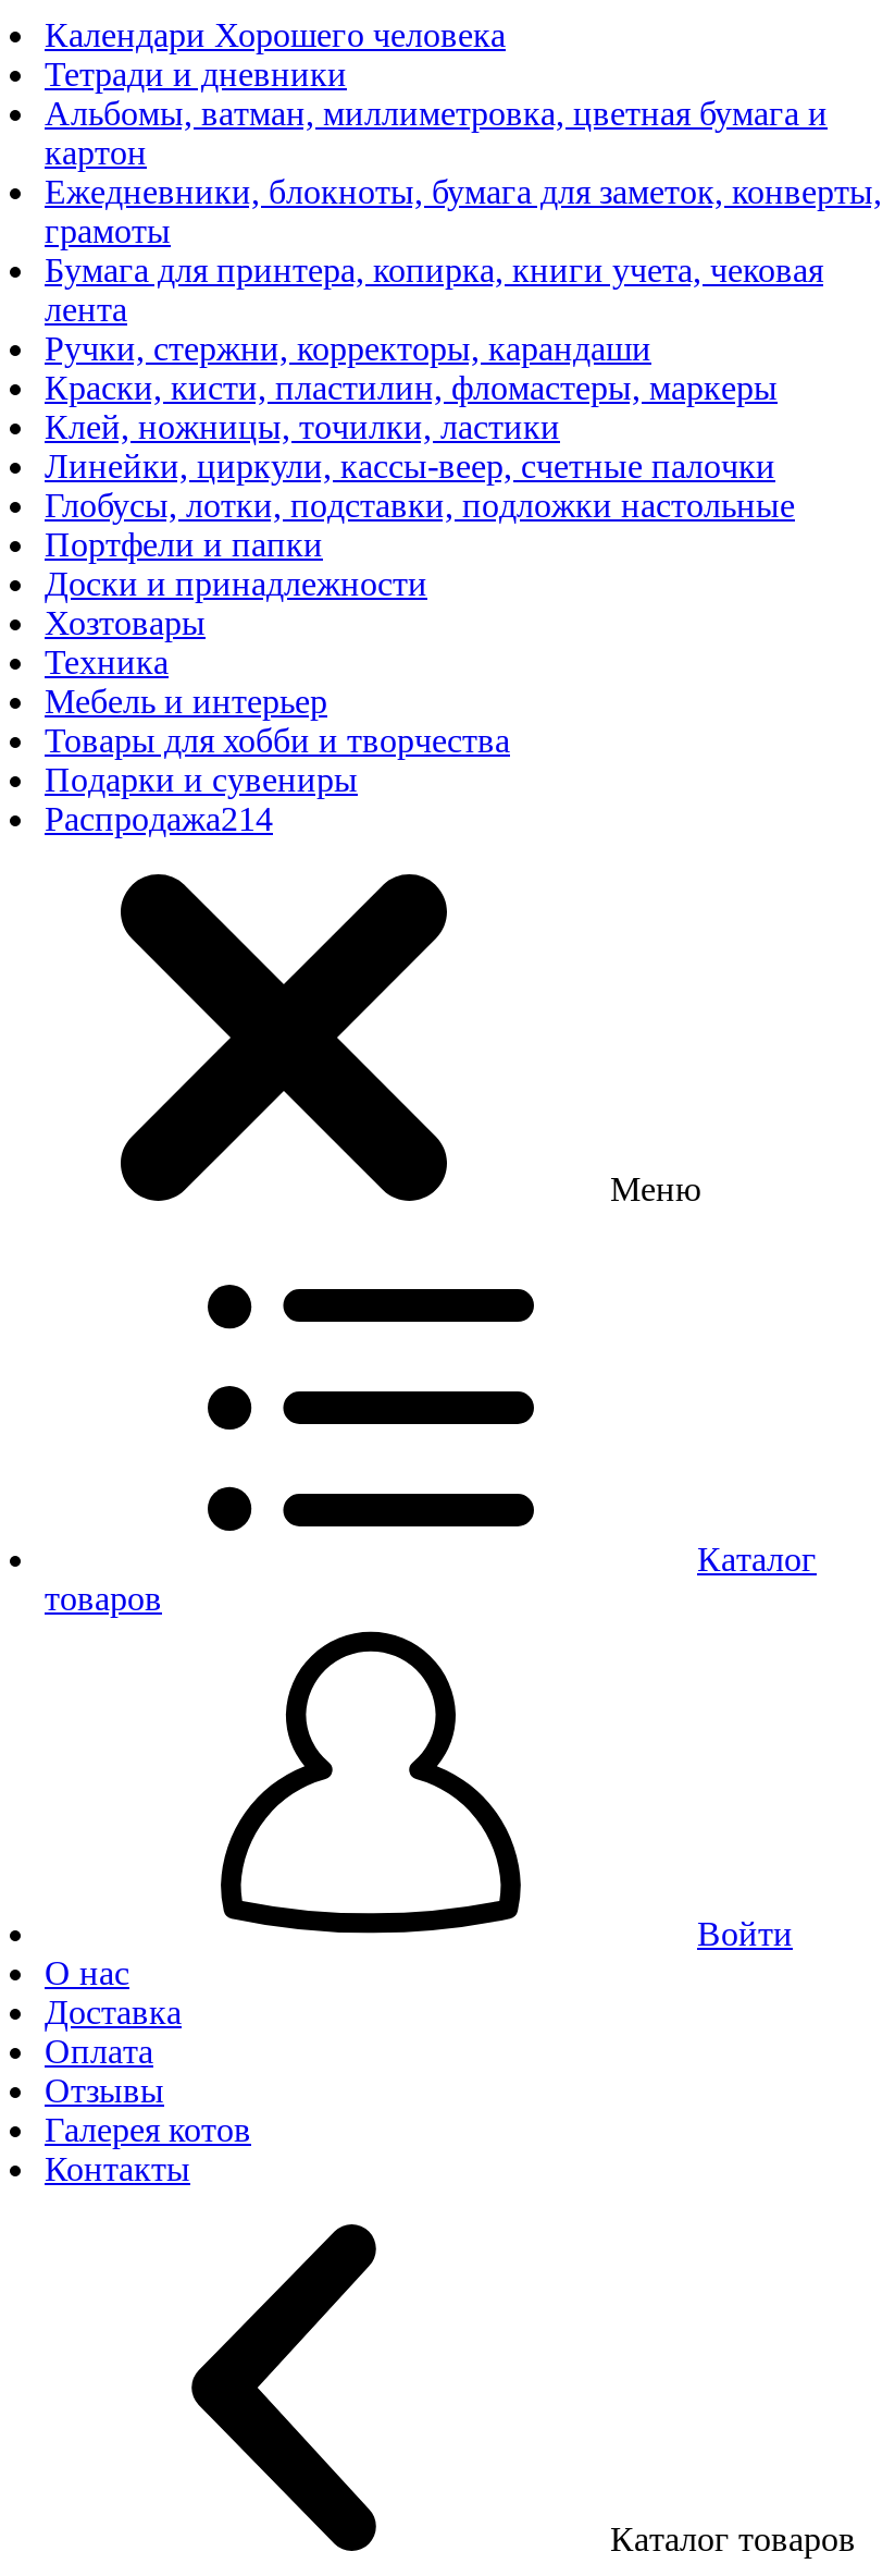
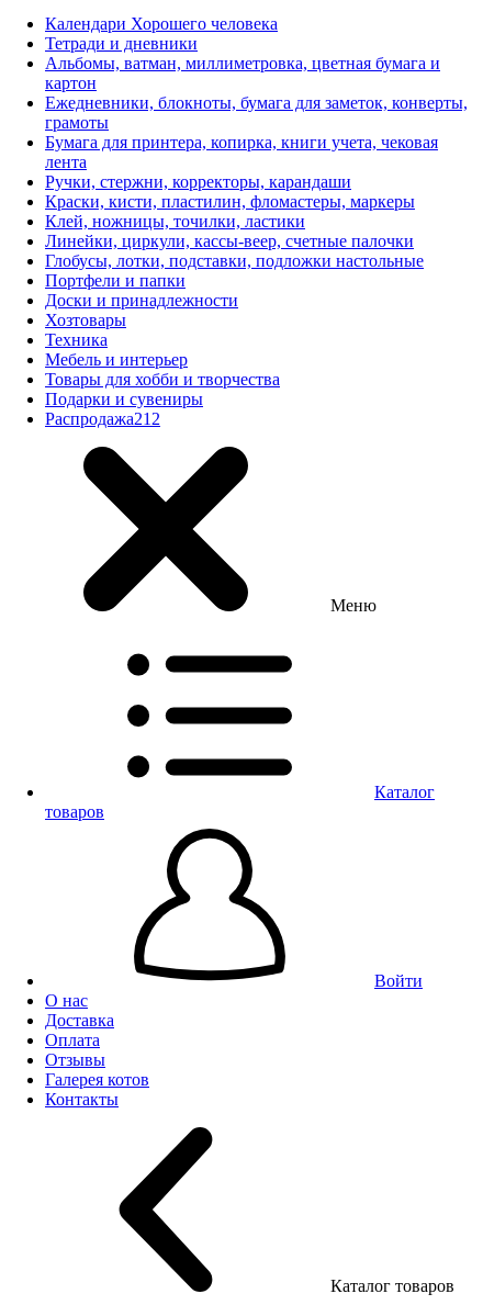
- Распродажа214
+ Распродажа212
